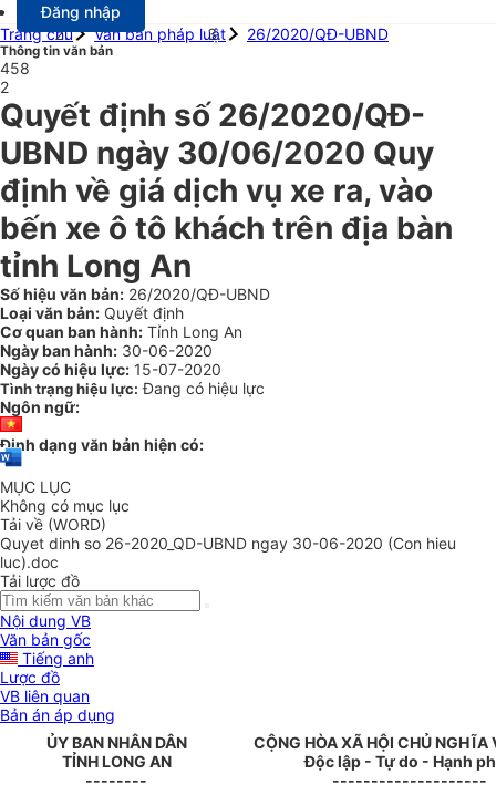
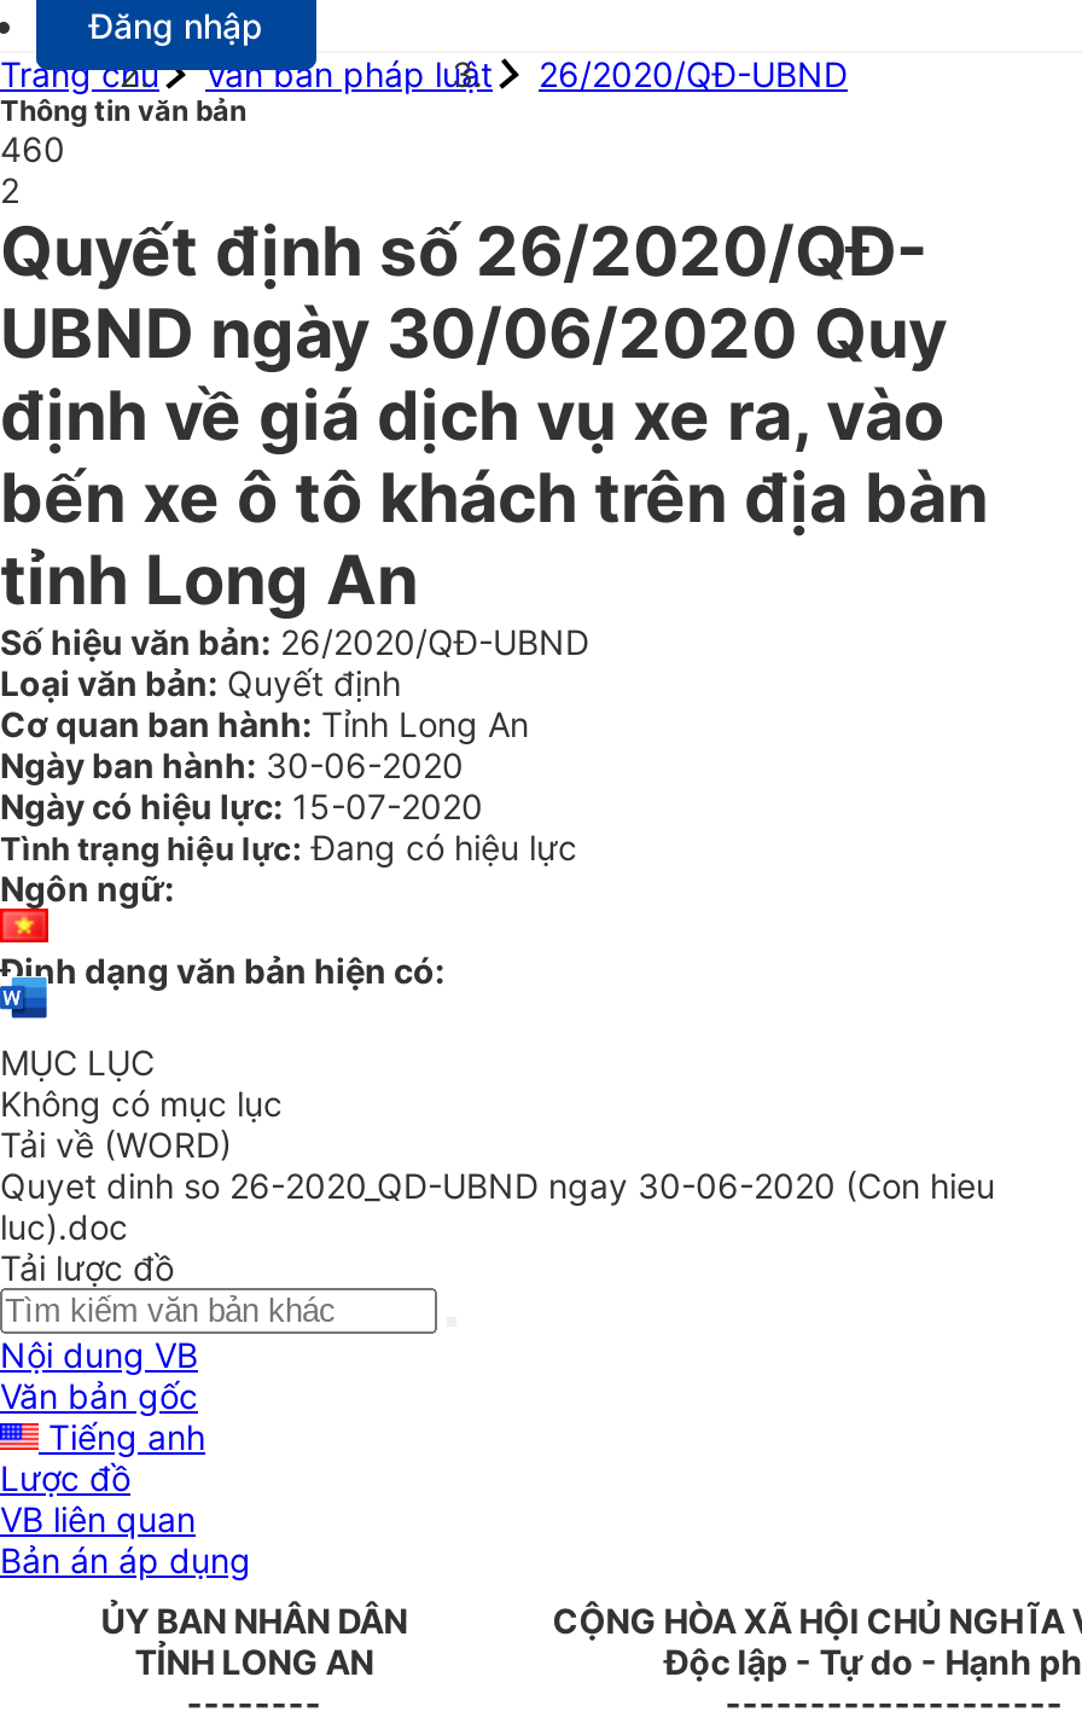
- 458
+ 460
